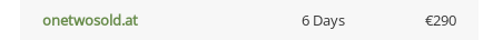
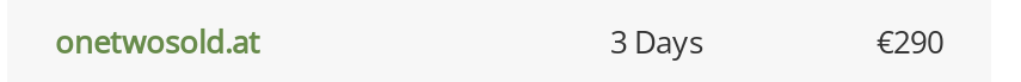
- 6 Days
+ 3 Days
